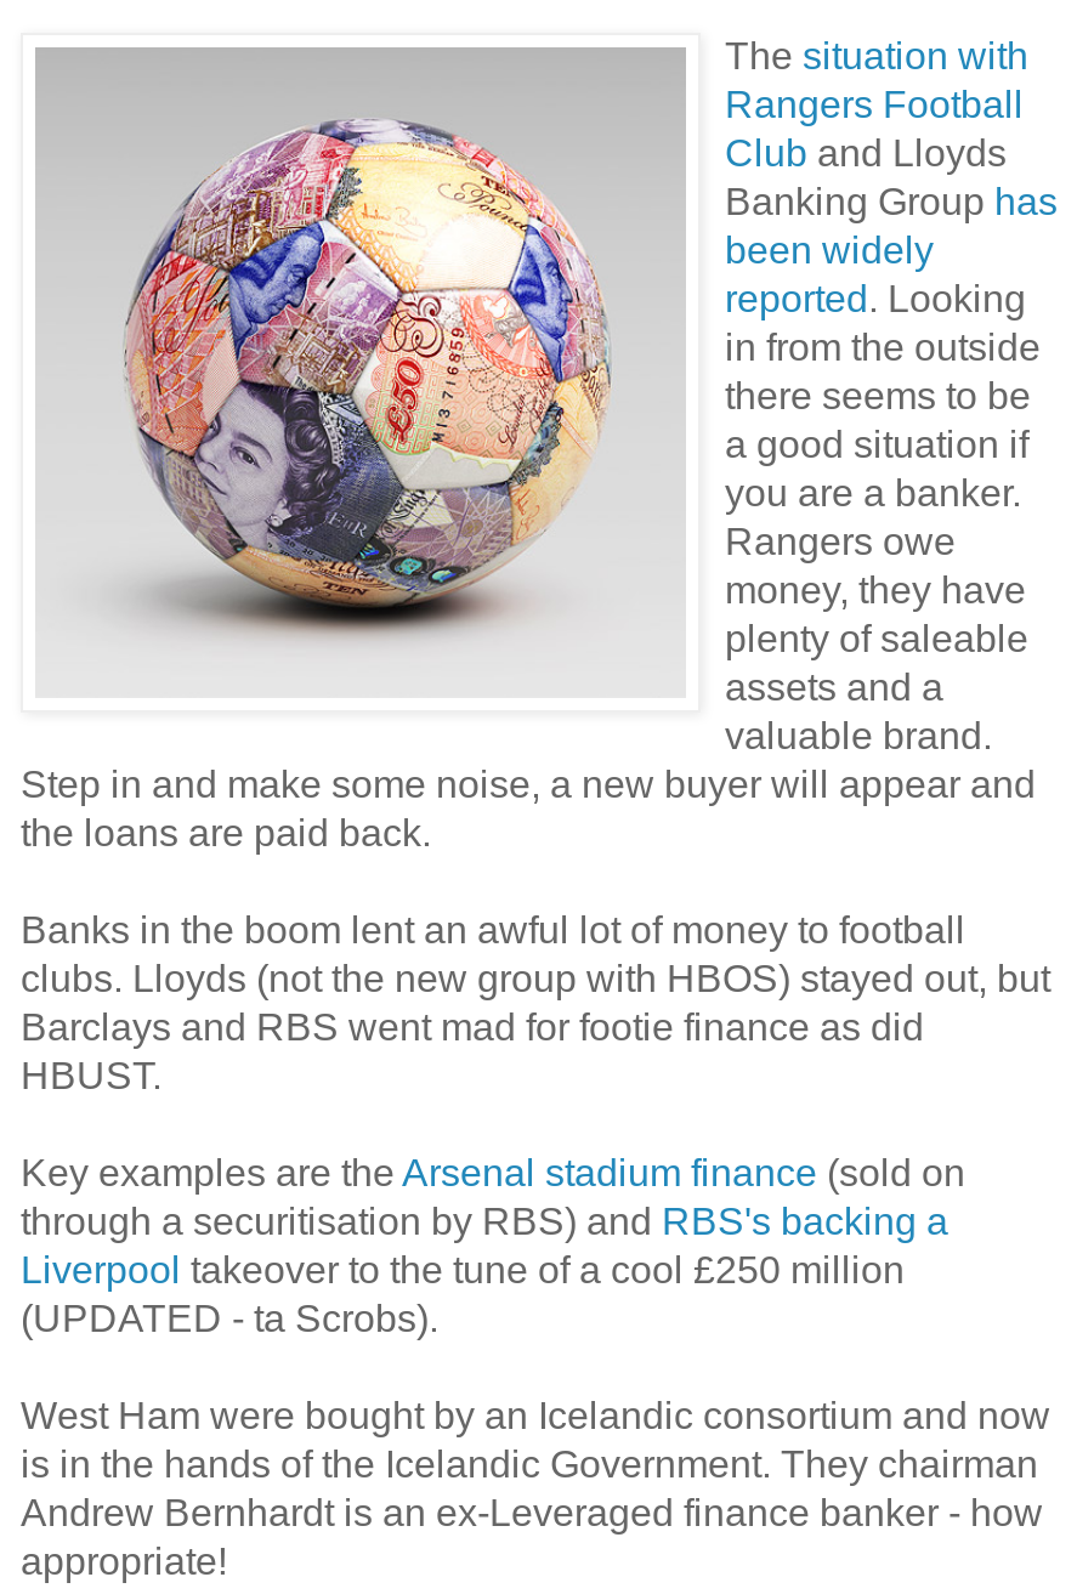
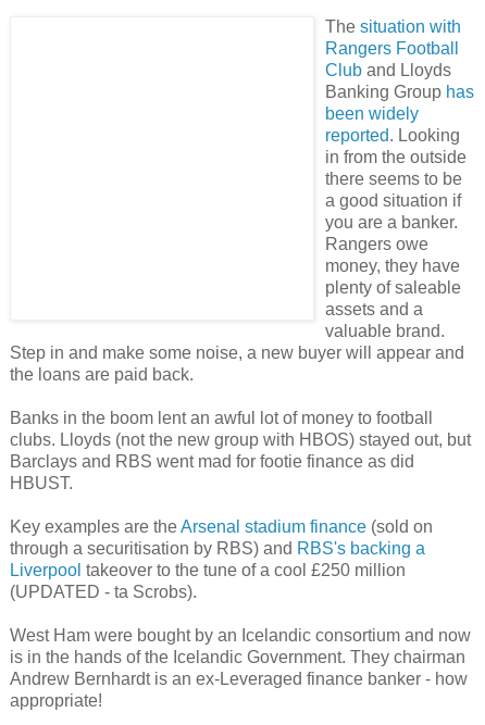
- [image]
